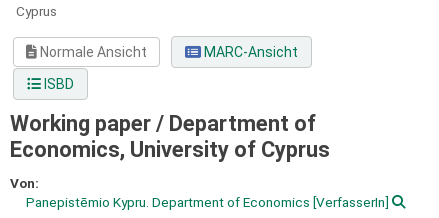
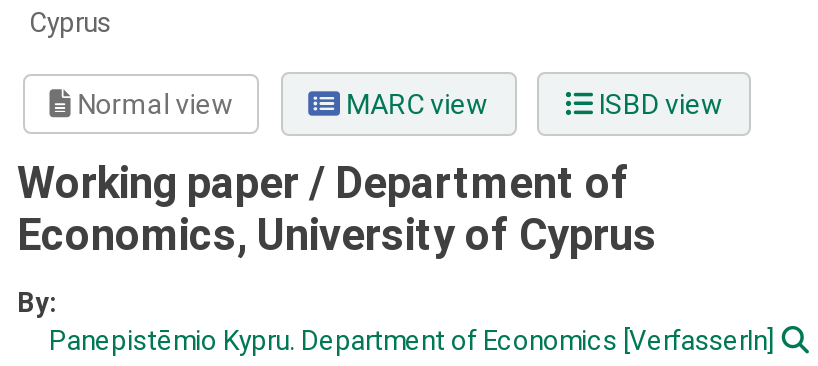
- Normale Ansicht
- MARC-Ansicht
- ISBD
+ Normal view
+ MARC view
+ ISBD view

- Von:
+ By:
